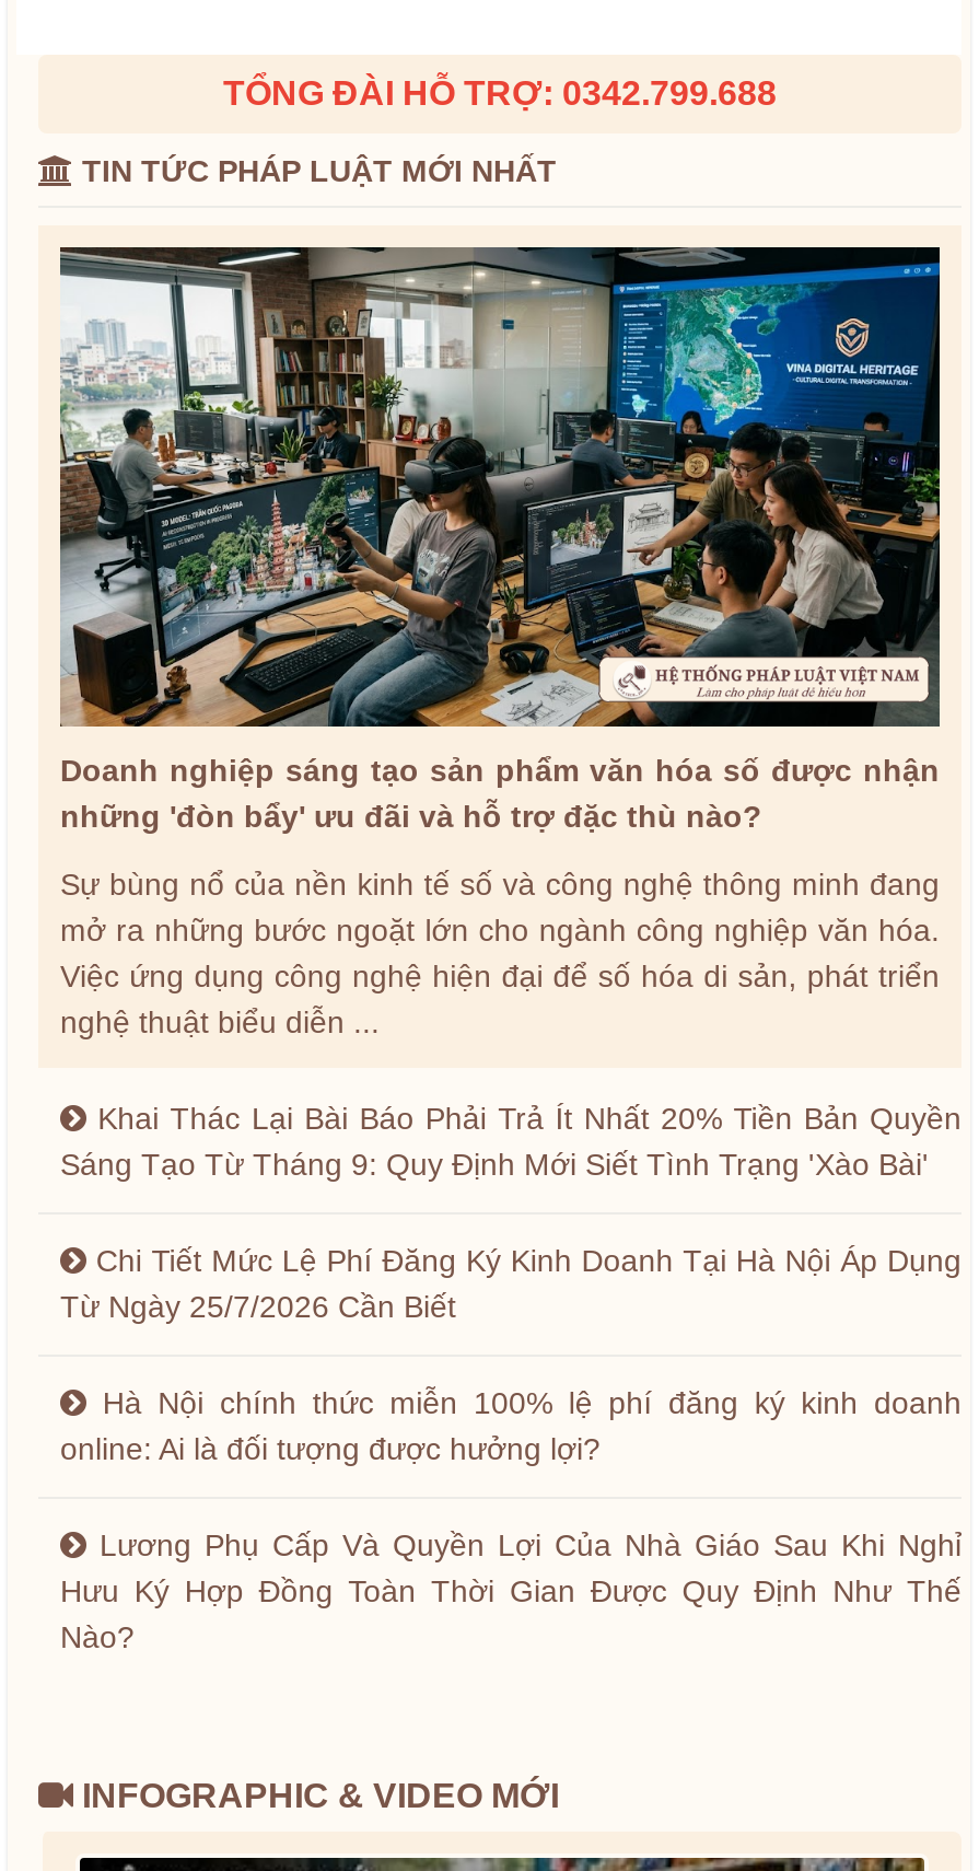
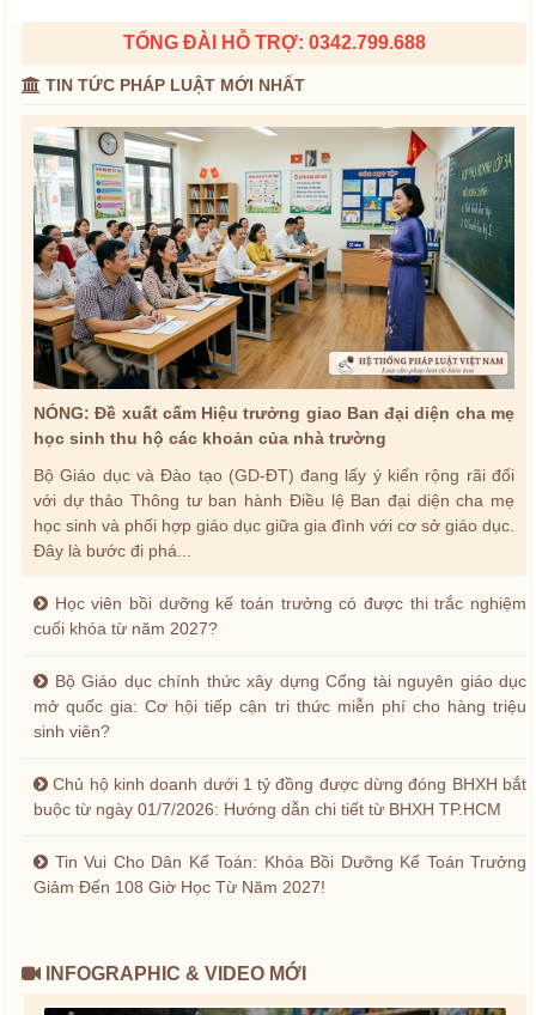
- [image]
- Doanh nghiệp sáng tạo sản phẩm văn hóa số được nhận
- những 'đòn bẩy' ưu đãi và hỗ trợ đặc thù nào?
+ [image]
+ NÓNG: Đề xuất cấm Hiệu trưởng giao Ban đại diện cha mẹ
+ học sinh thu hộ các khoản của nhà trường

- Sự bùng nổ của nền kinh tế số và công nghệ thông minh đang
- mở ra những bước ngoặt lớn cho ngành công nghiệp văn hóa.
- Việc ứng dụng công nghệ hiện đại để số hóa di sản, phát triển
- nghệ thuật biểu diễn ...
+ Bộ Giáo dục và Đào tạo (GD-ĐT) đang lấy ý kiến rộng rãi đối
+ với dự thảo Thông tư ban hành Điều lệ Ban đại diện cha mẹ
+ học sinh và phối hợp giáo dục giữa gia đình với cơ sở giáo dục.
+ Đây là bước đi phá...

- Khai Thác Lại Bài Báo Phải Trả Ít Nhất 20% Tiền Bản Quyền
- Sáng Tạo Từ Tháng 9: Quy Định Mới Siết Tình Trạng 'Xào Bài'
+ Học viên bồi dưỡng kế toán trưởng có được thi trắc nghiệm
+ cuối khóa từ năm 2027?

- Chi Tiết Mức Lệ Phí Đăng Ký Kinh Doanh Tại Hà Nội Áp Dụng
- Từ Ngày 25/7/2026 Cần Biết
+ Bộ Giáo dục chính thức xây dựng Cổng tài nguyên giáo dục
+ mở quốc gia: Cơ hội tiếp cận tri thức miễn phí cho hàng triệu
+ sinh viên?

- Hà Nội chính thức miễn 100% lệ phí đăng ký kinh doanh
- online: Ai là đối tượng được hưởng lợi?
+ Chủ hộ kinh doanh dưới 1 tỷ đồng được dừng đóng BHXH bắt
+ buộc từ ngày 01/7/2026: Hướng dẫn chi tiết từ BHXH TP.HCM

- Lương Phụ Cấp Và Quyền Lợi Của Nhà Giáo Sau Khi Nghỉ
- Hưu Ký Hợp Đồng Toàn Thời Gian Được Quy Định Như Thế
- Nào?
+ Tin Vui Cho Dân Kế Toán: Khóa Bồi Dưỡng Kế Toán Trưởng
+ Giảm Đến 108 Giờ Học Từ Năm 2027!
